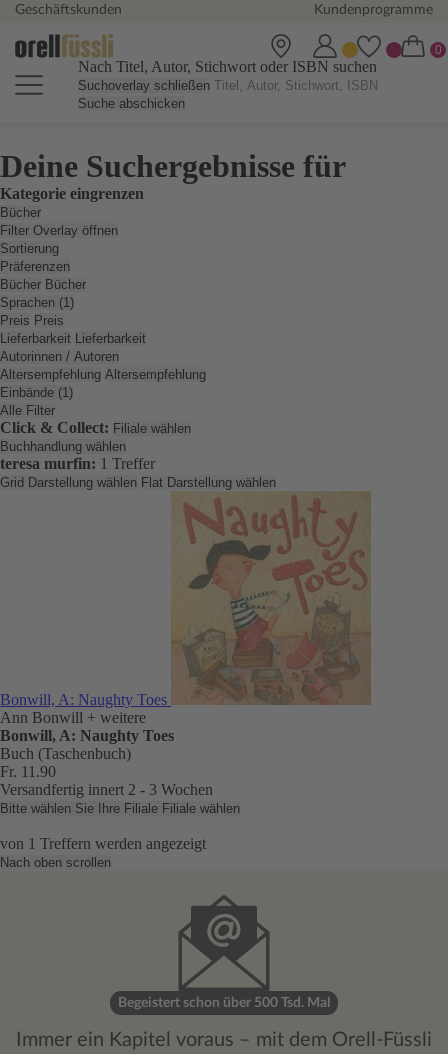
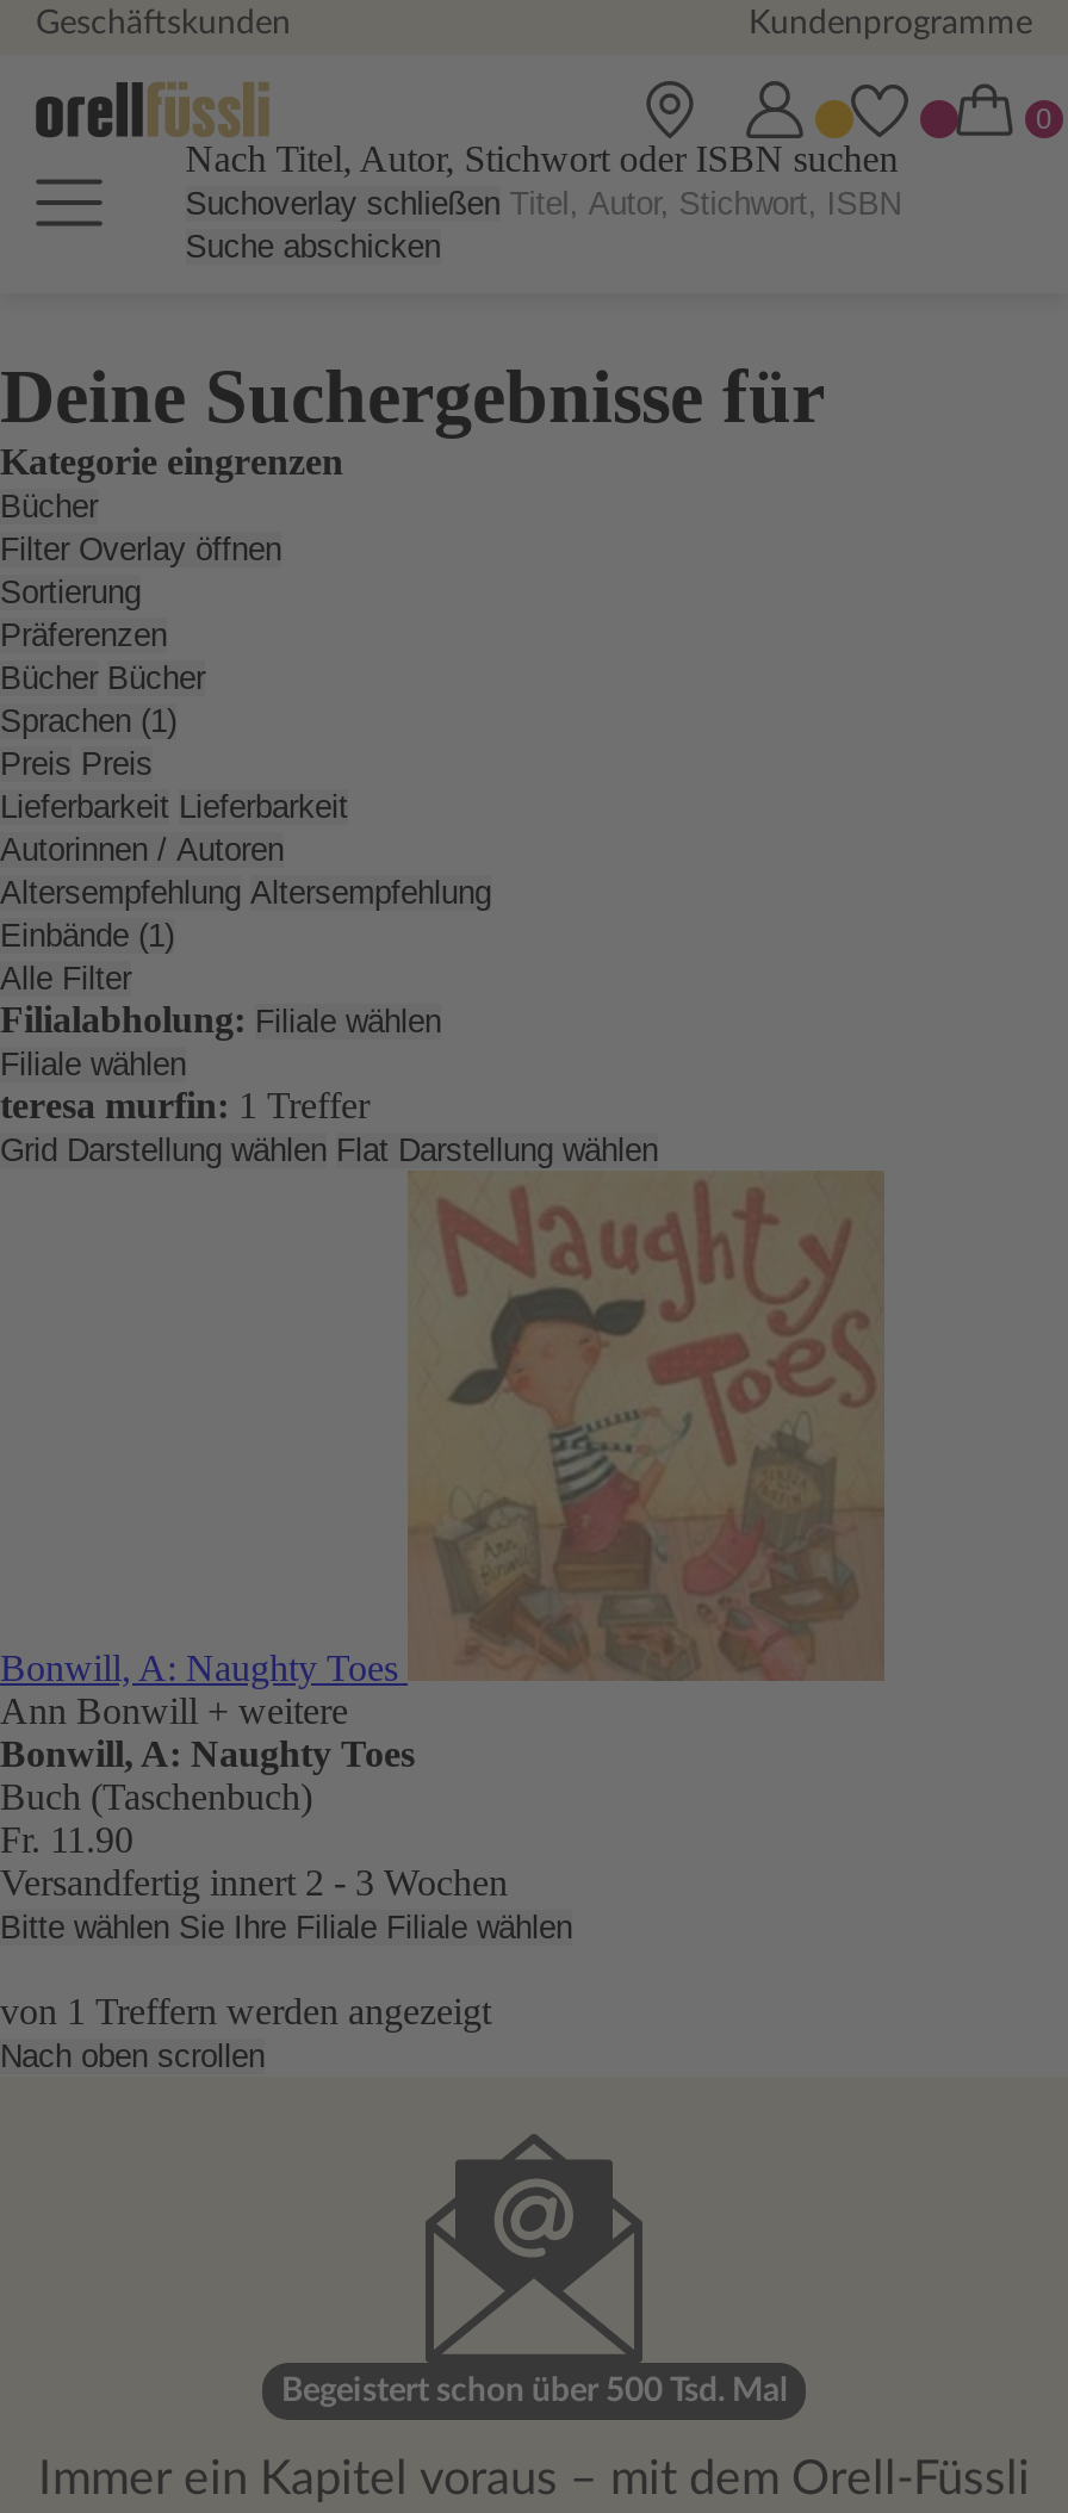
- Click & Collect: Filiale wählen
- Buchhandlung wählen
+ Filialabholung: Filiale wählen
+ Filiale wählen
